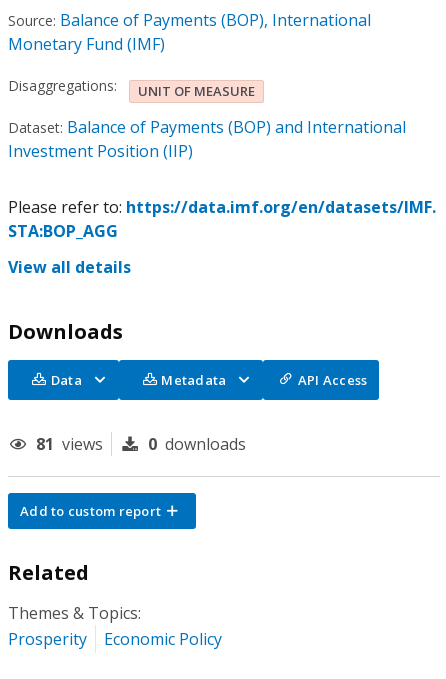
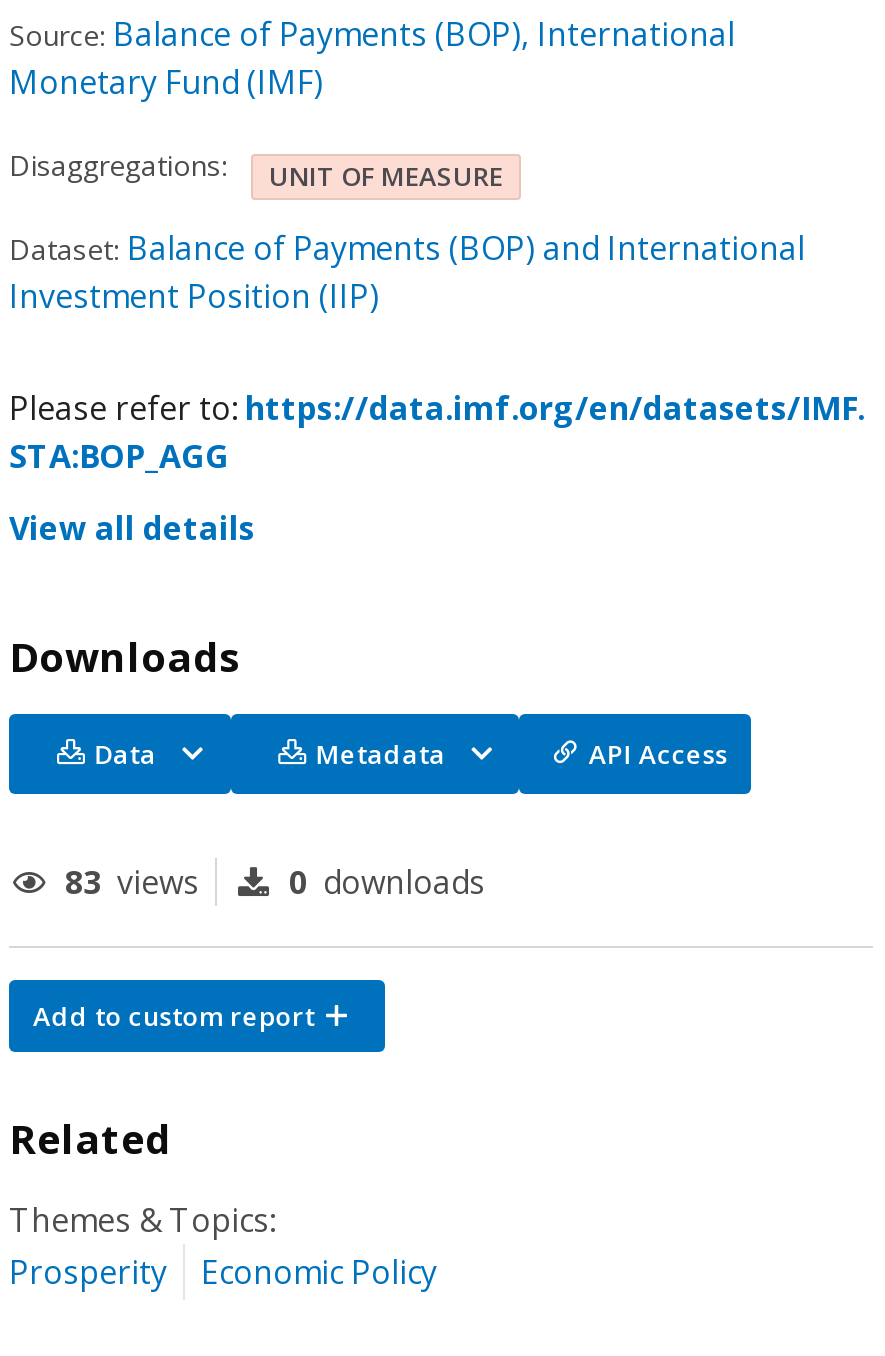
- 81 views
+ 83 views
